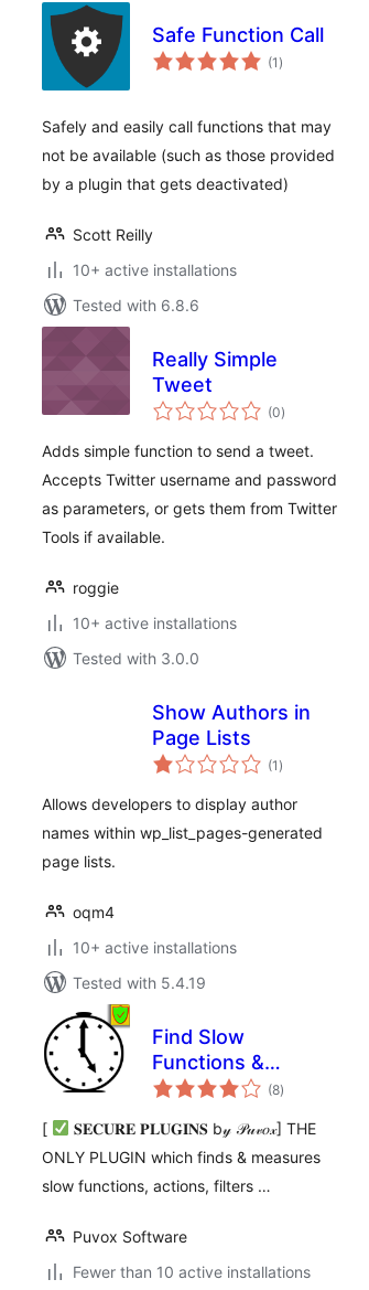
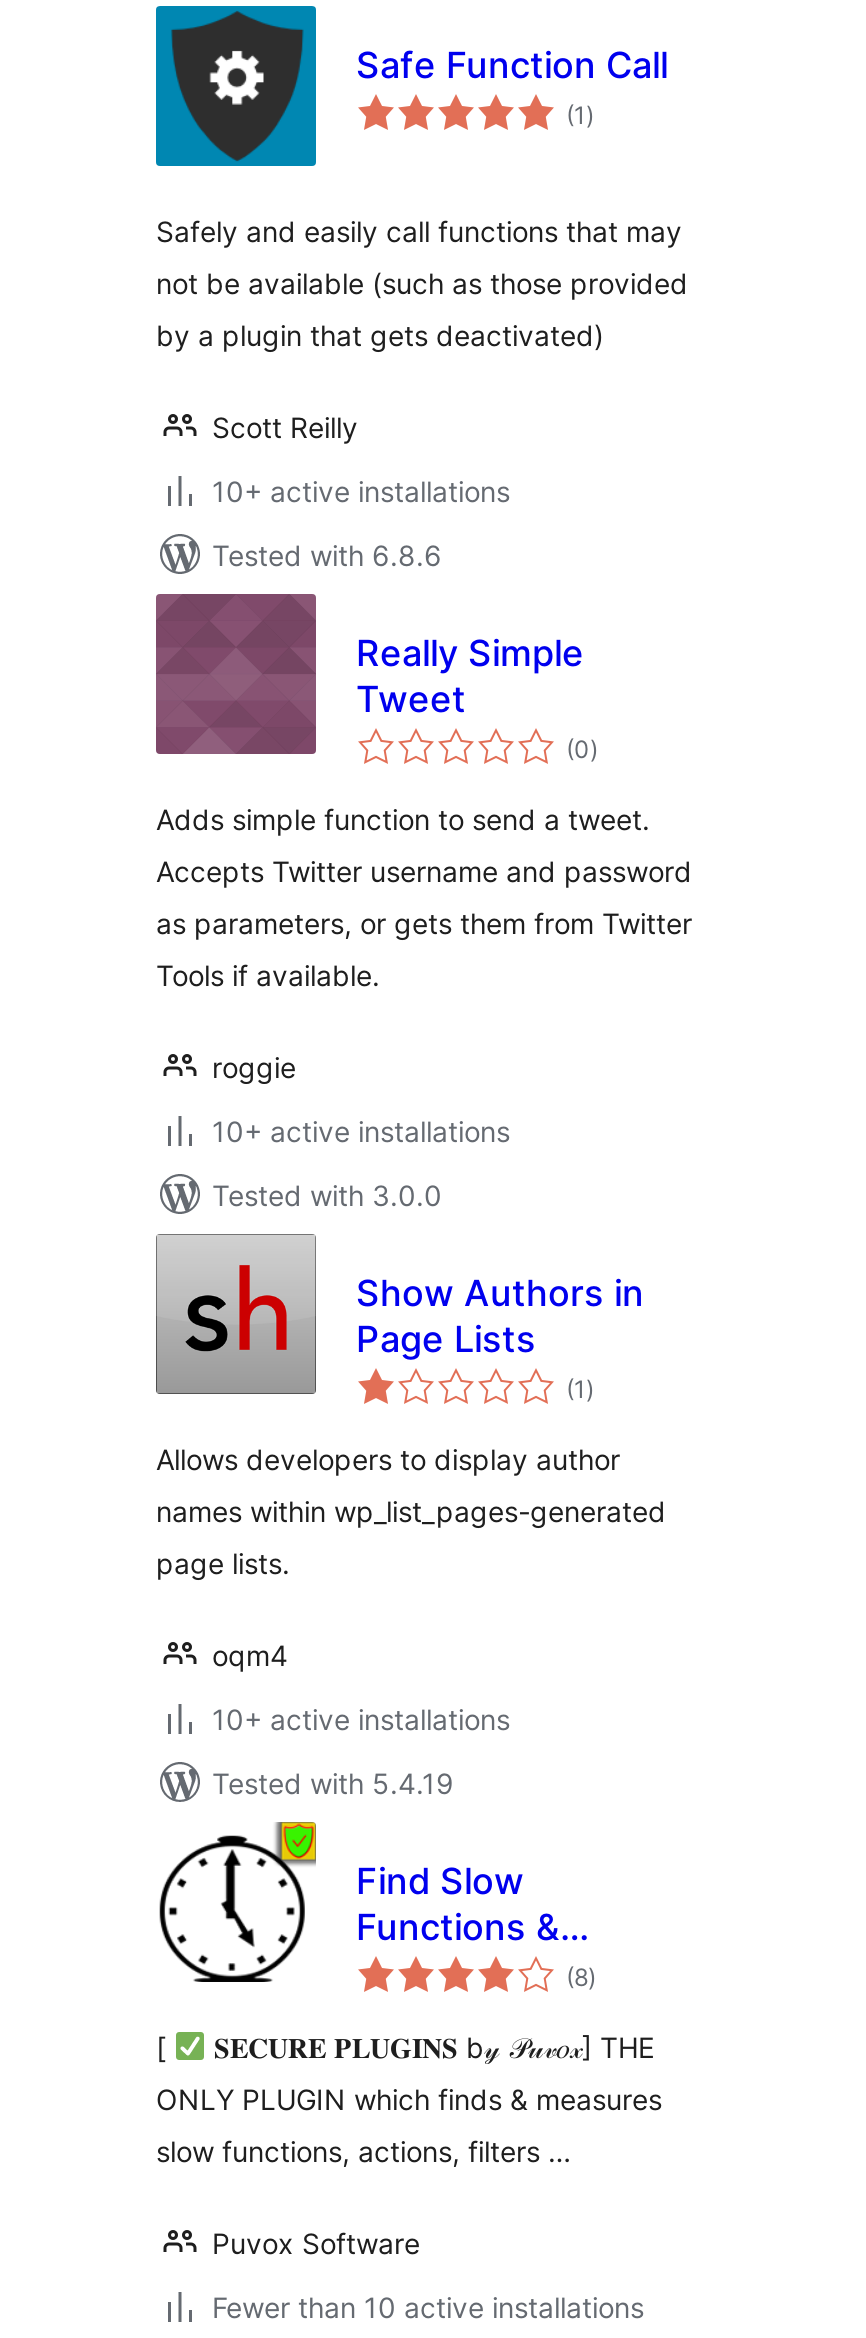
+ [image]
